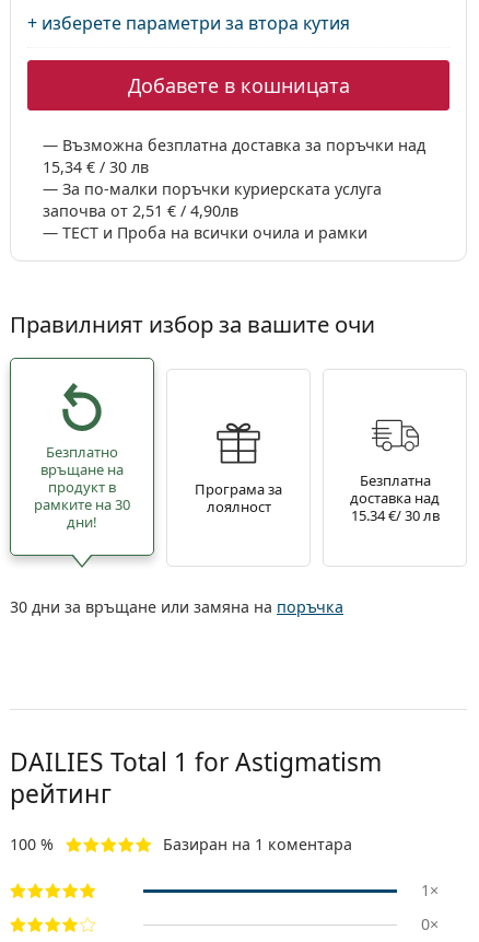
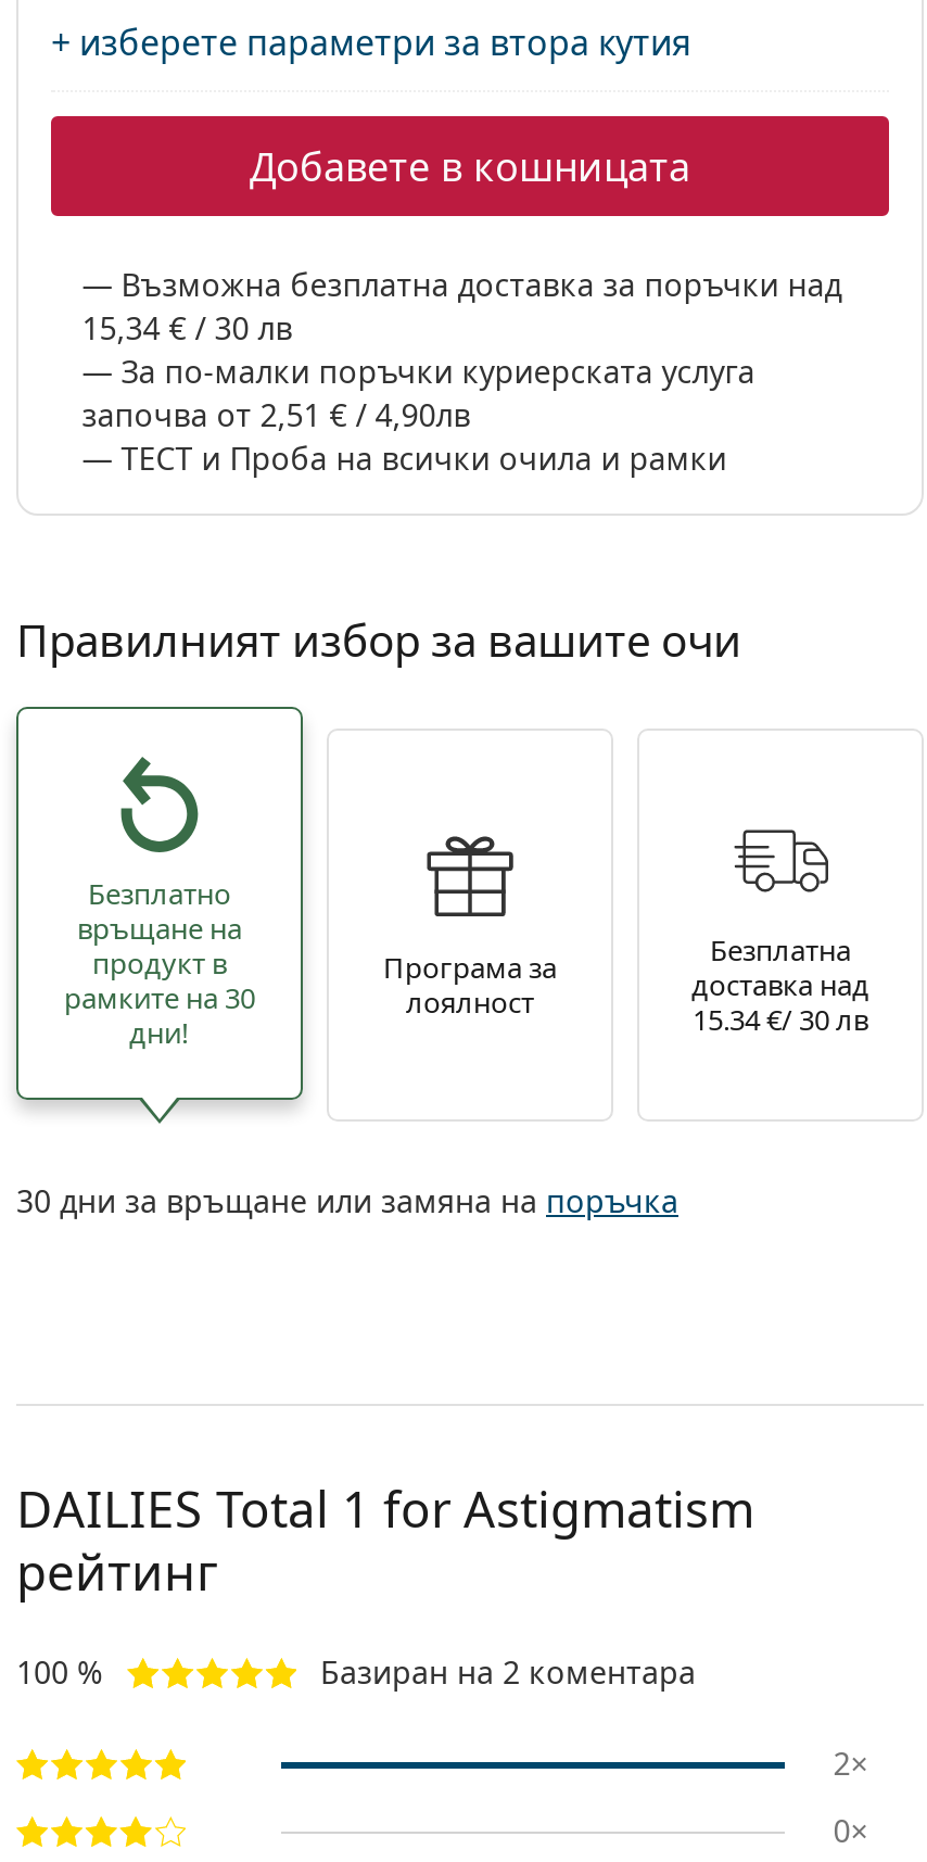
- Базиран на 1 коментара
+ Базиран на 2 коментара

- 1×
+ 2×
